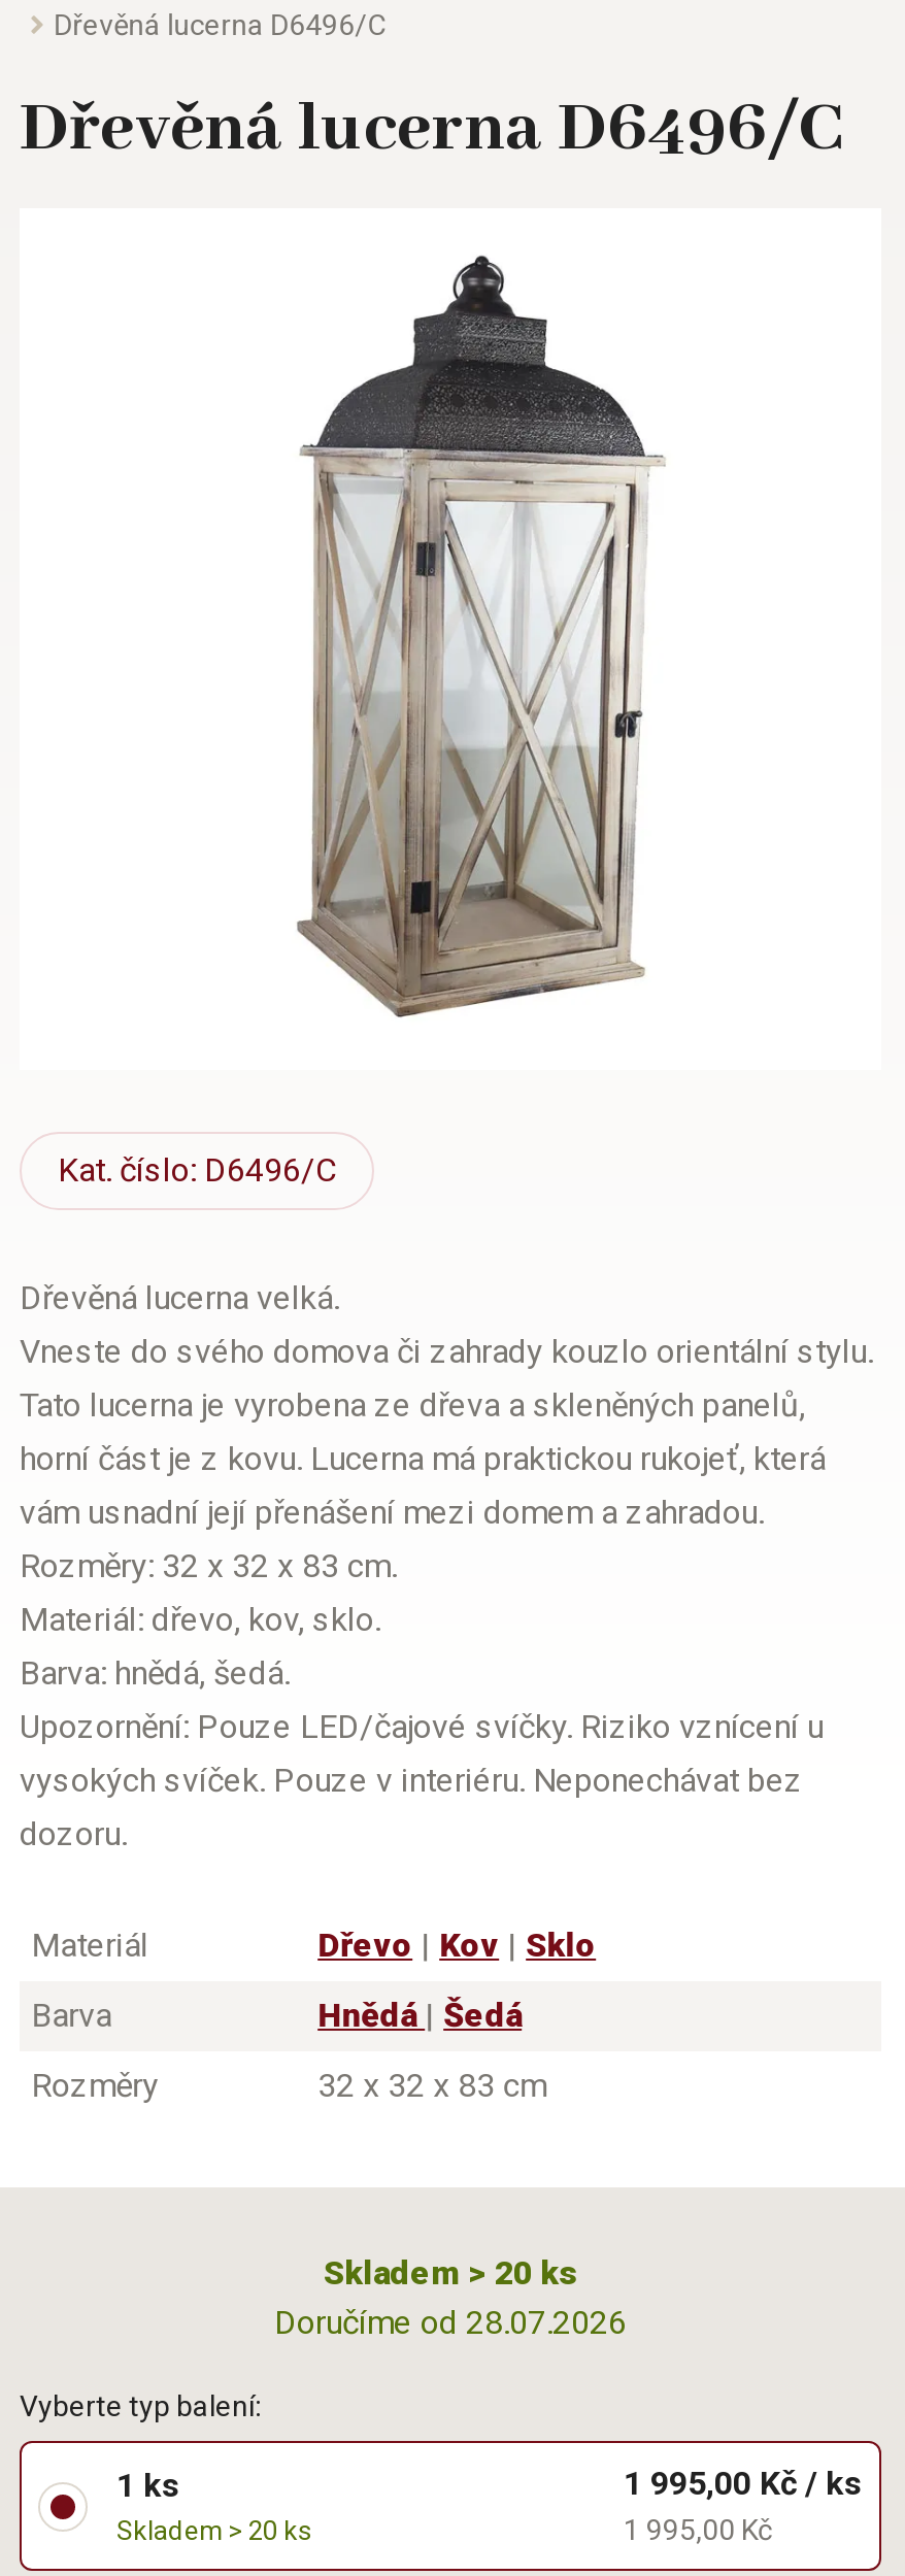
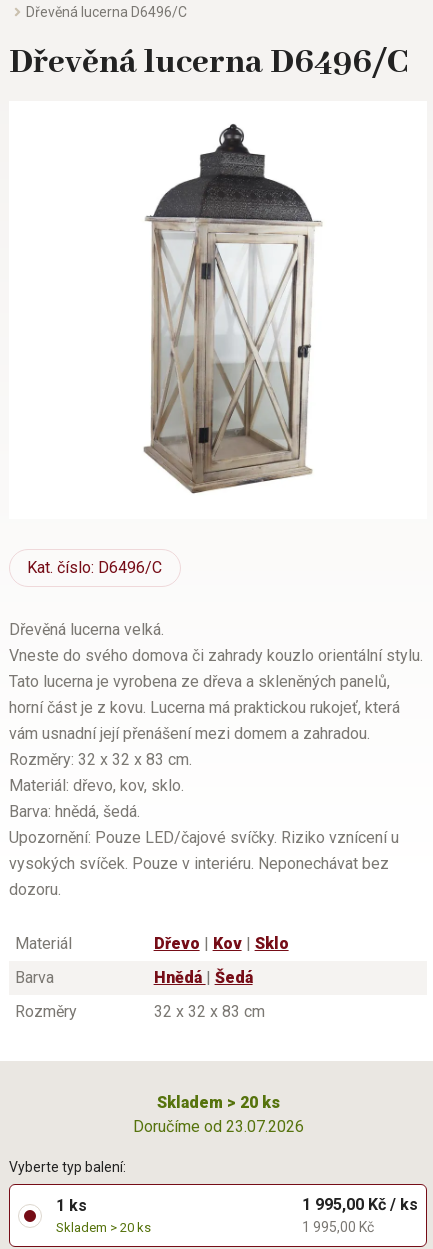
- Doručíme od 28.07.2026
+ Doručíme od 23.07.2026
